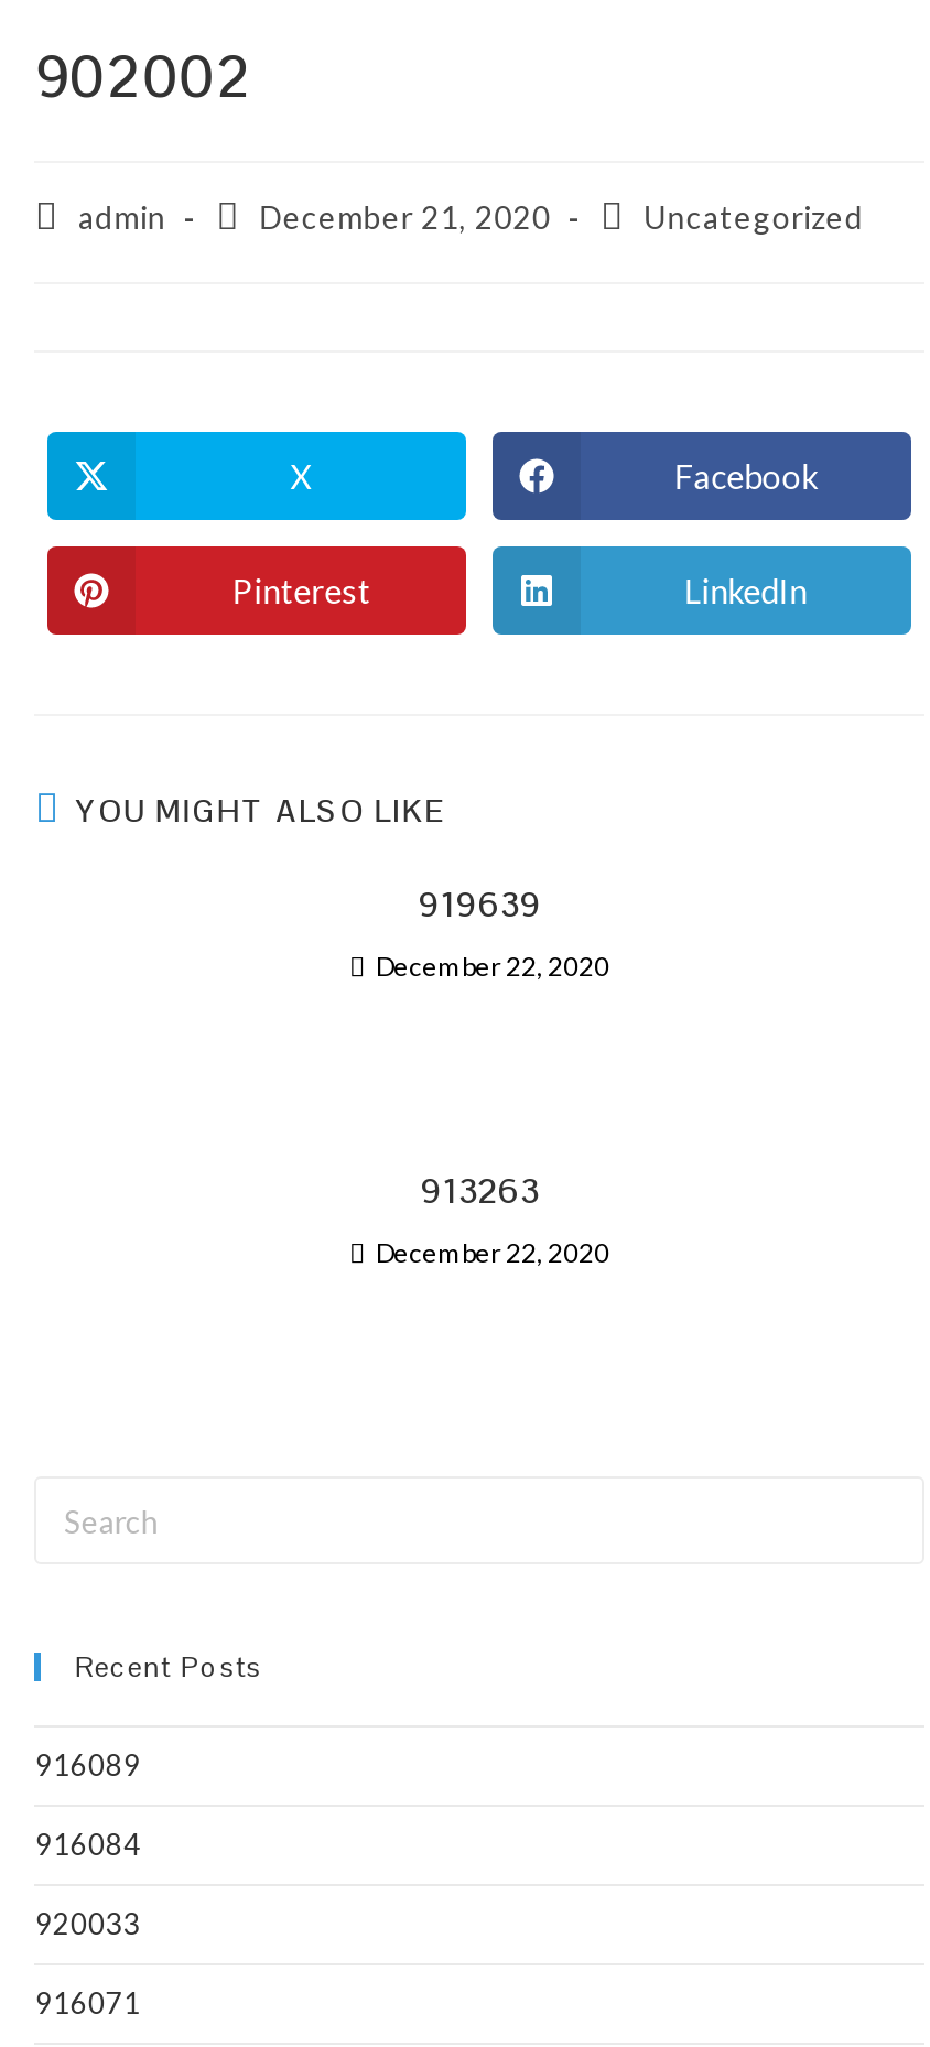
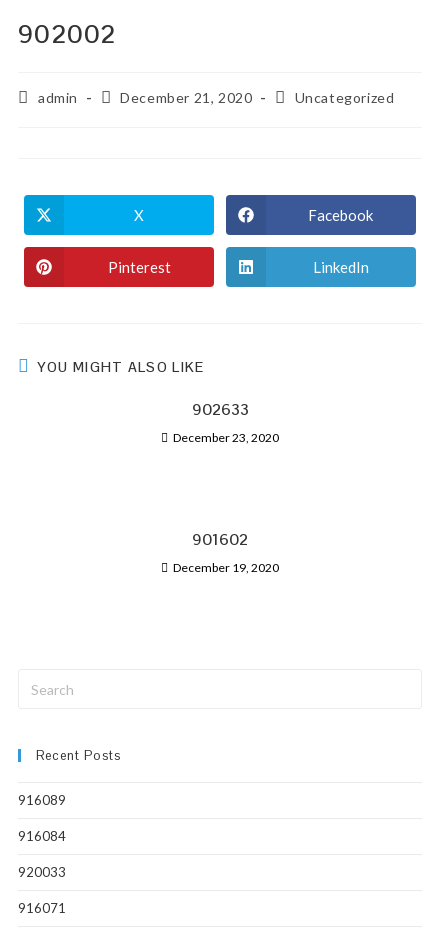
- 919639
+ 902633

- December 22, 2020
+ December 23, 2020

- 913263
+ 901602

- December 22, 2020
+ December 19, 2020
